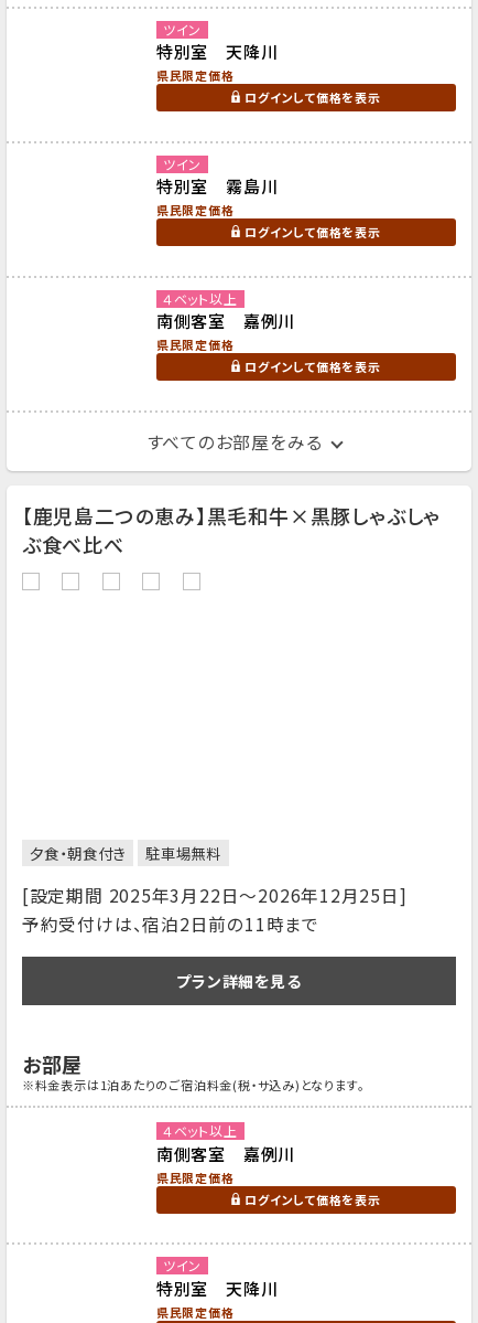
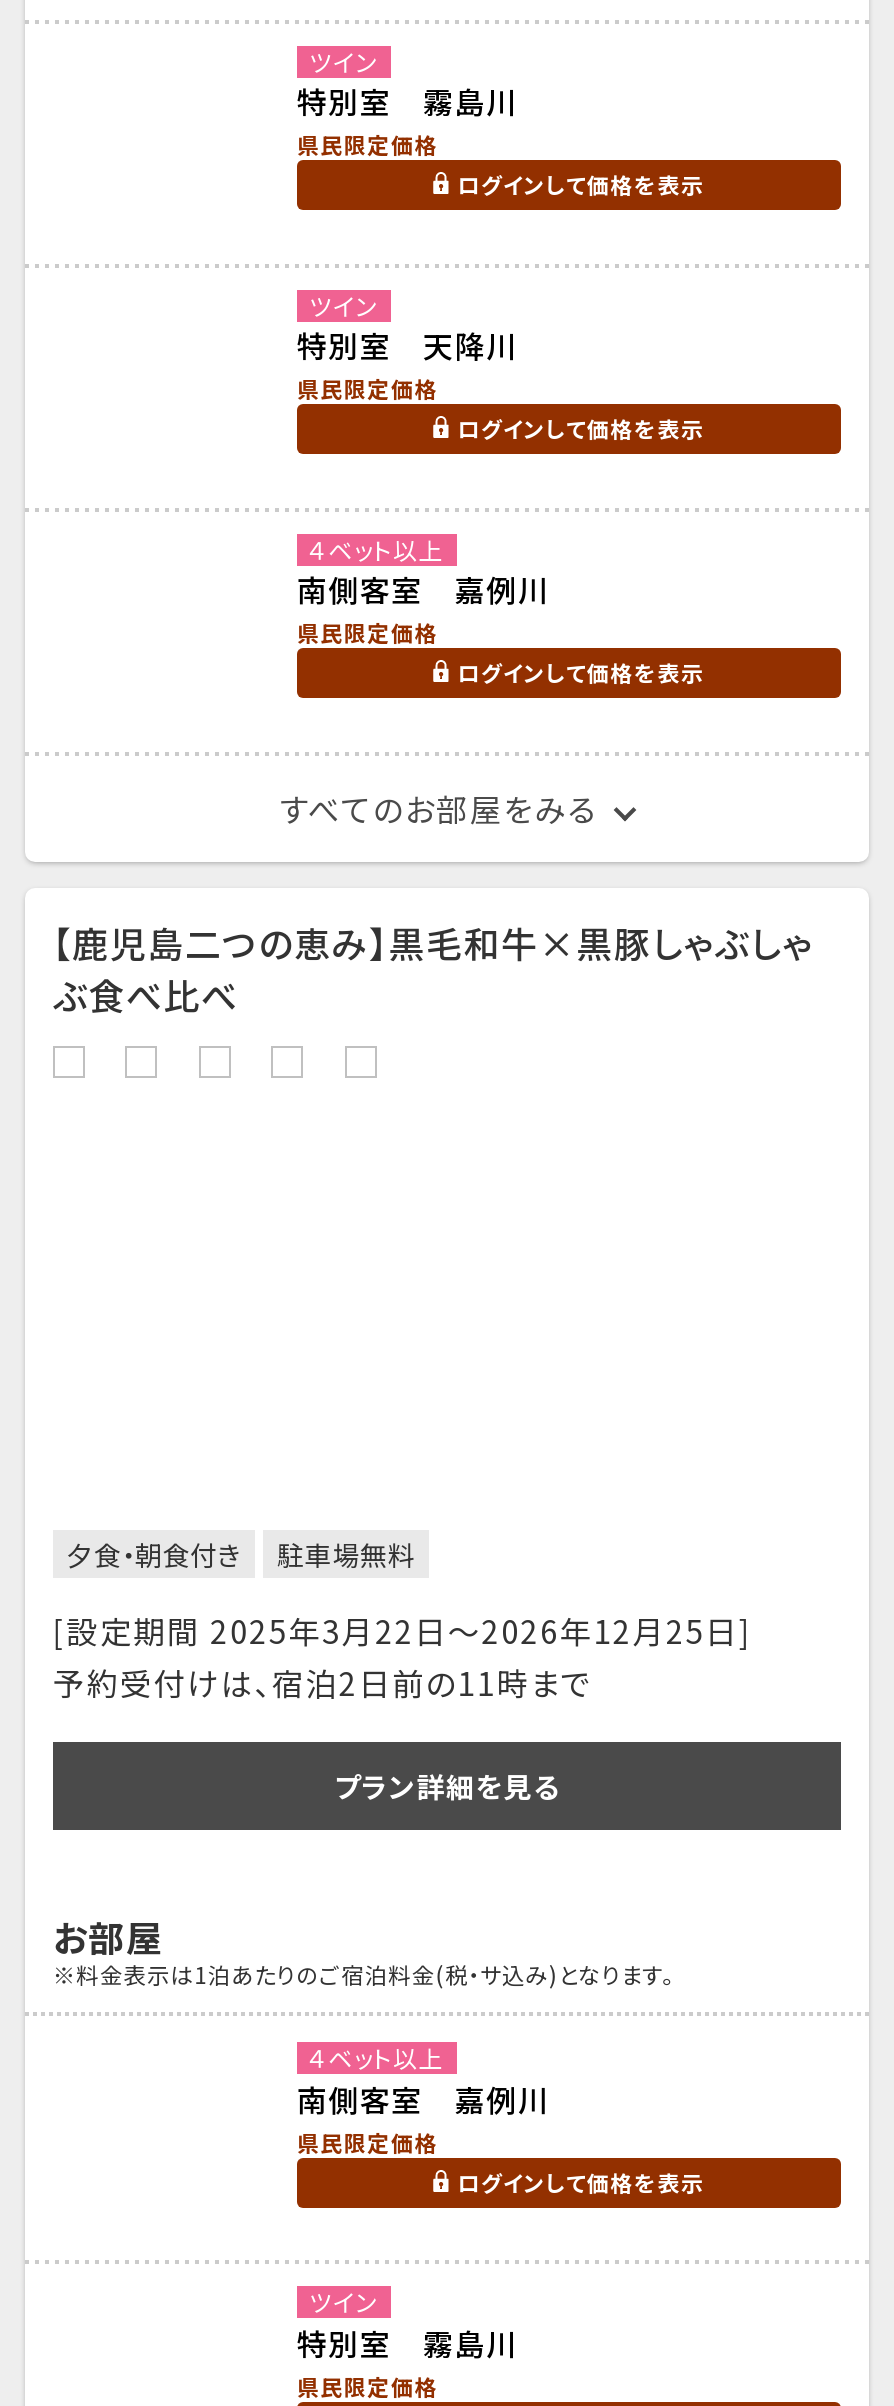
- 特別室 天降川
+ 特別室 霧島川

- 特別室 霧島川
+ 特別室 天降川

- 特別室 天降川
+ 特別室 霧島川
